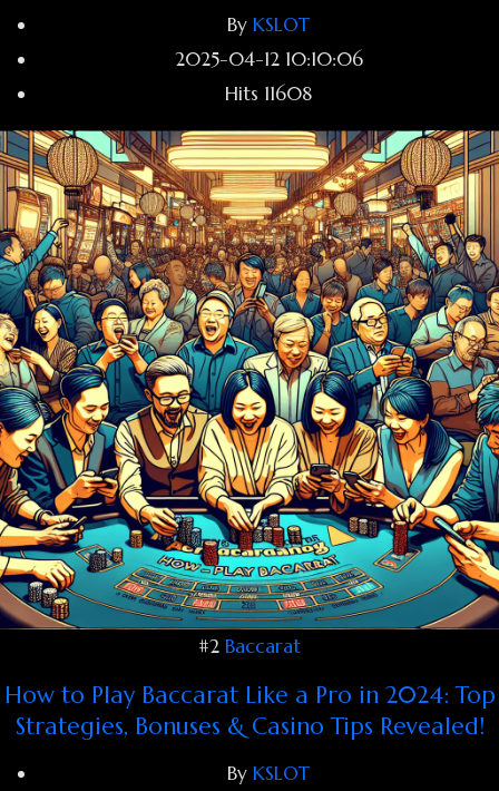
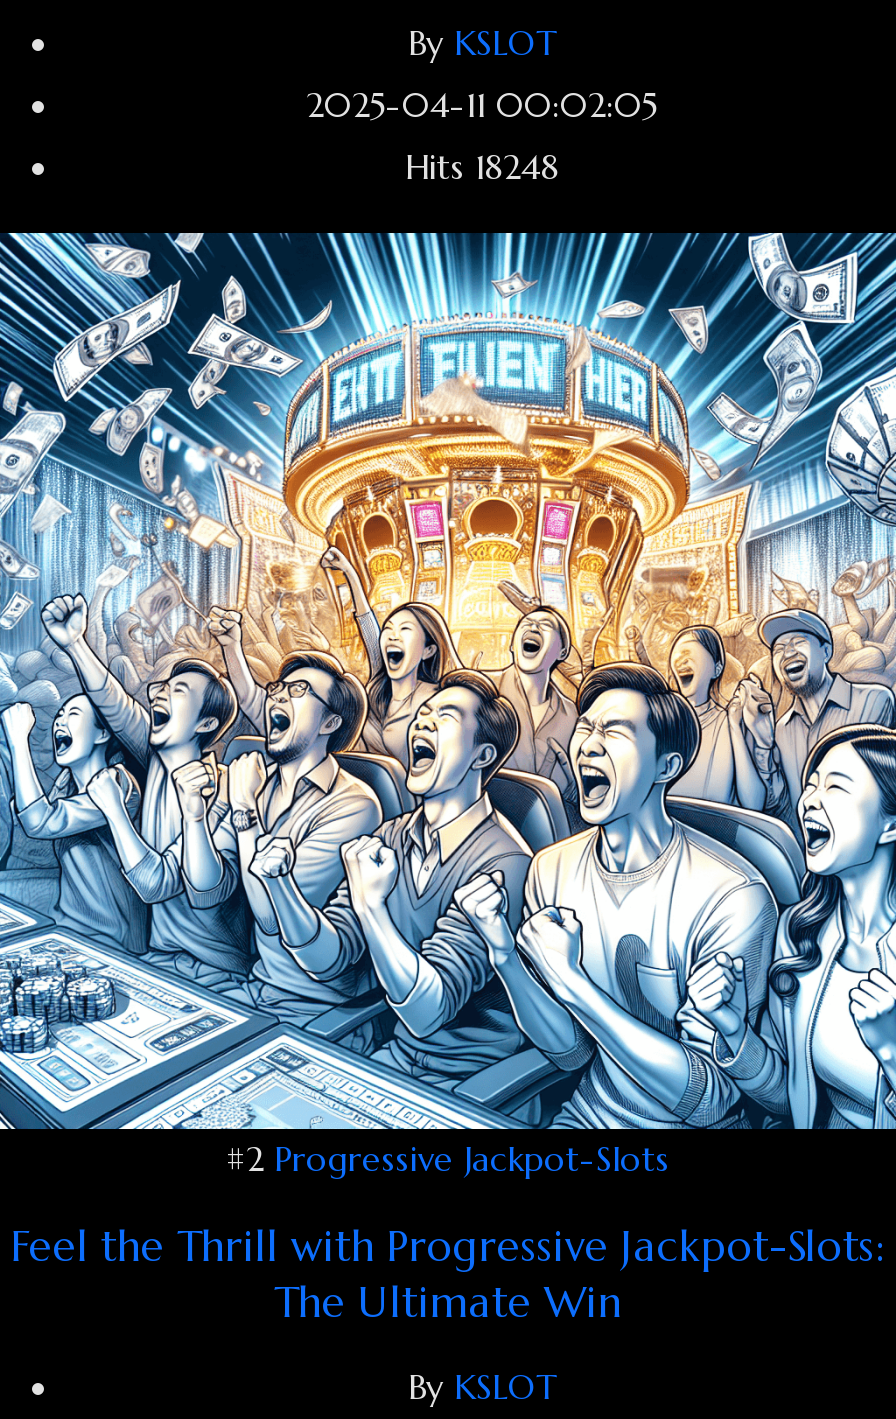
- 2025-04-12 10:10:06
- Hits 11608
+ 2025-04-11 00:02:05
+ Hits 18248

- [image]
- #2 Baccarat
+ [image]
+ #2 Progressive Jackpot-Slots

- How to Play Baccarat Like a Pro in 2024: Top
- Strategies, Bonuses & Casino Tips Revealed!
+ Feel the Thrill with Progressive Jackpot-Slots:
+ The Ultimate Win
